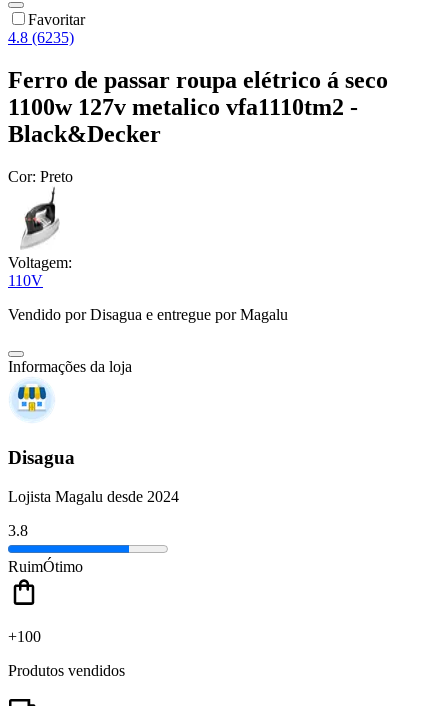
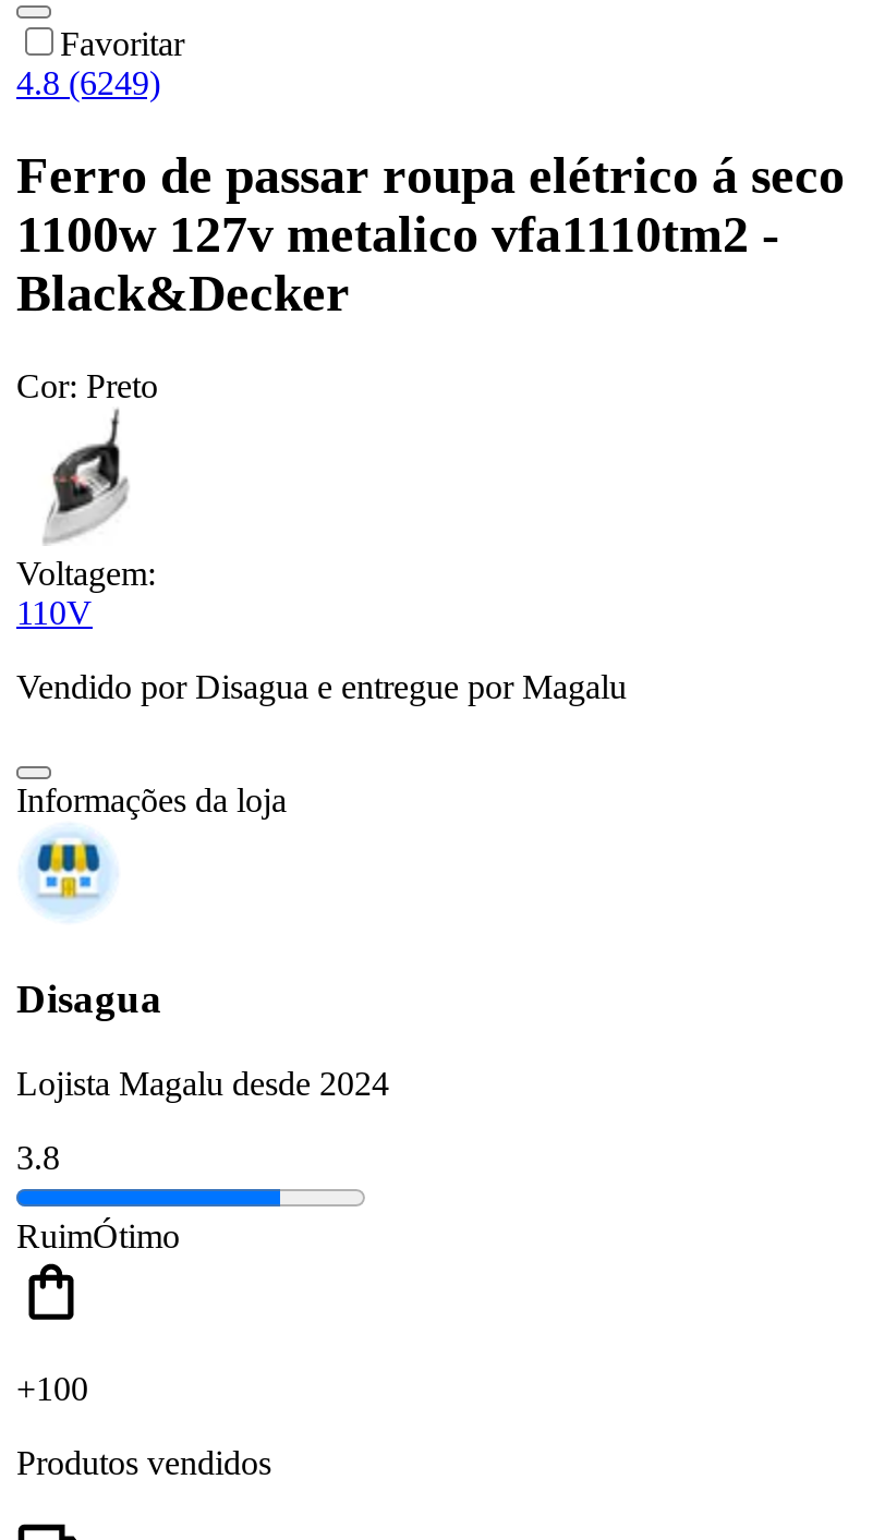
- 4.8 (6235)
+ 4.8 (6249)
